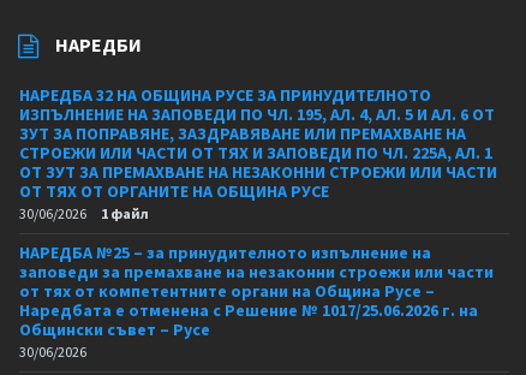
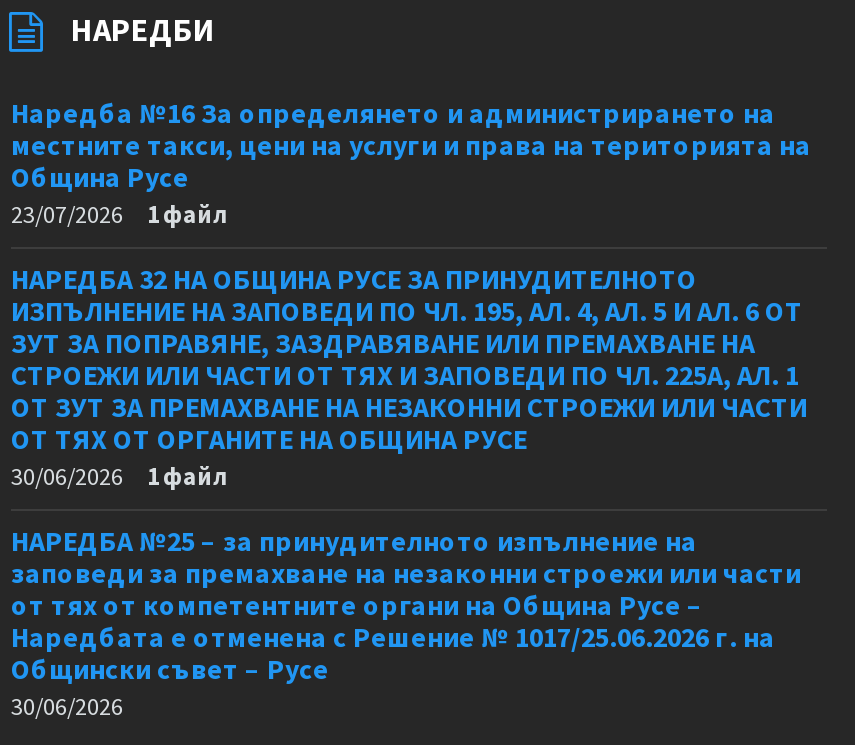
+ Наредба №16 За определянето и администрирането на
+ местните такси, цени на услуги и права на територията на
+ Община Русе
+ 23/07/2026
+ 1 файл
